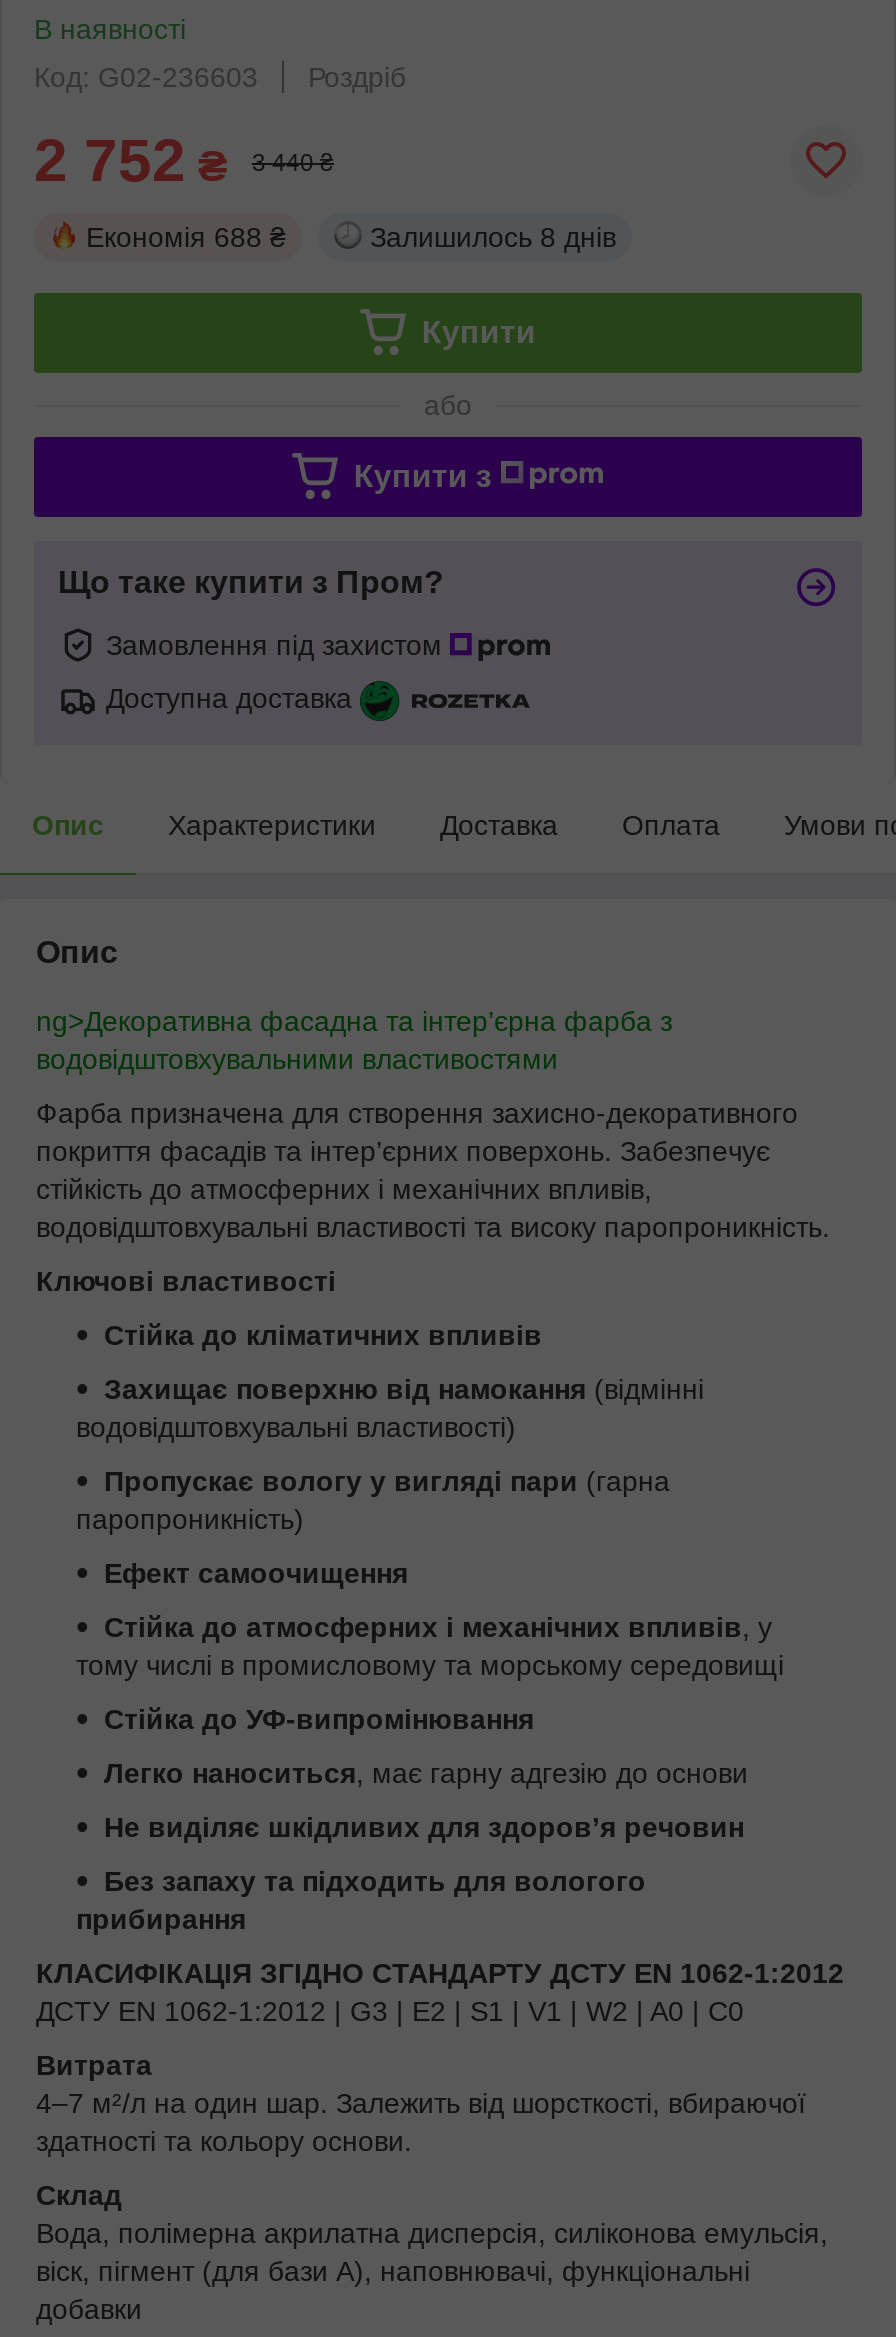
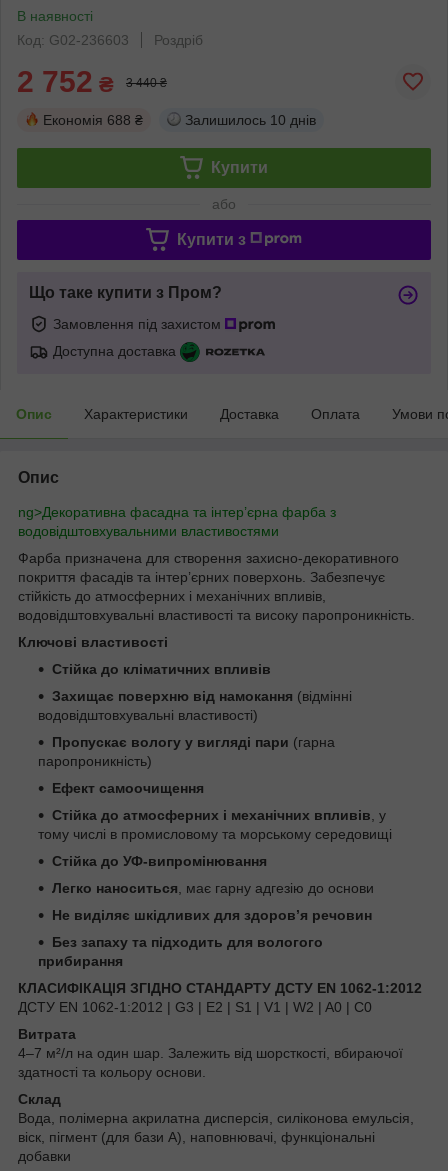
- Залишилось 8 днів
+ Залишилось 10 днів
